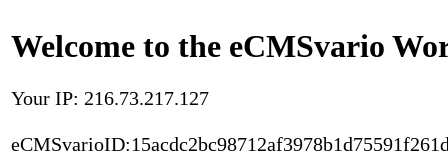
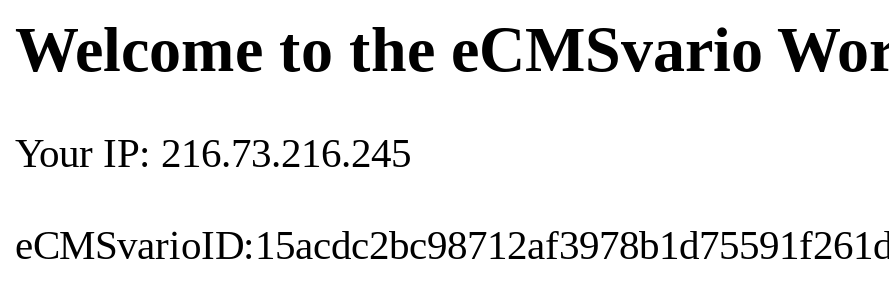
- Your IP: 216.73.217.127
+ Your IP: 216.73.216.245
